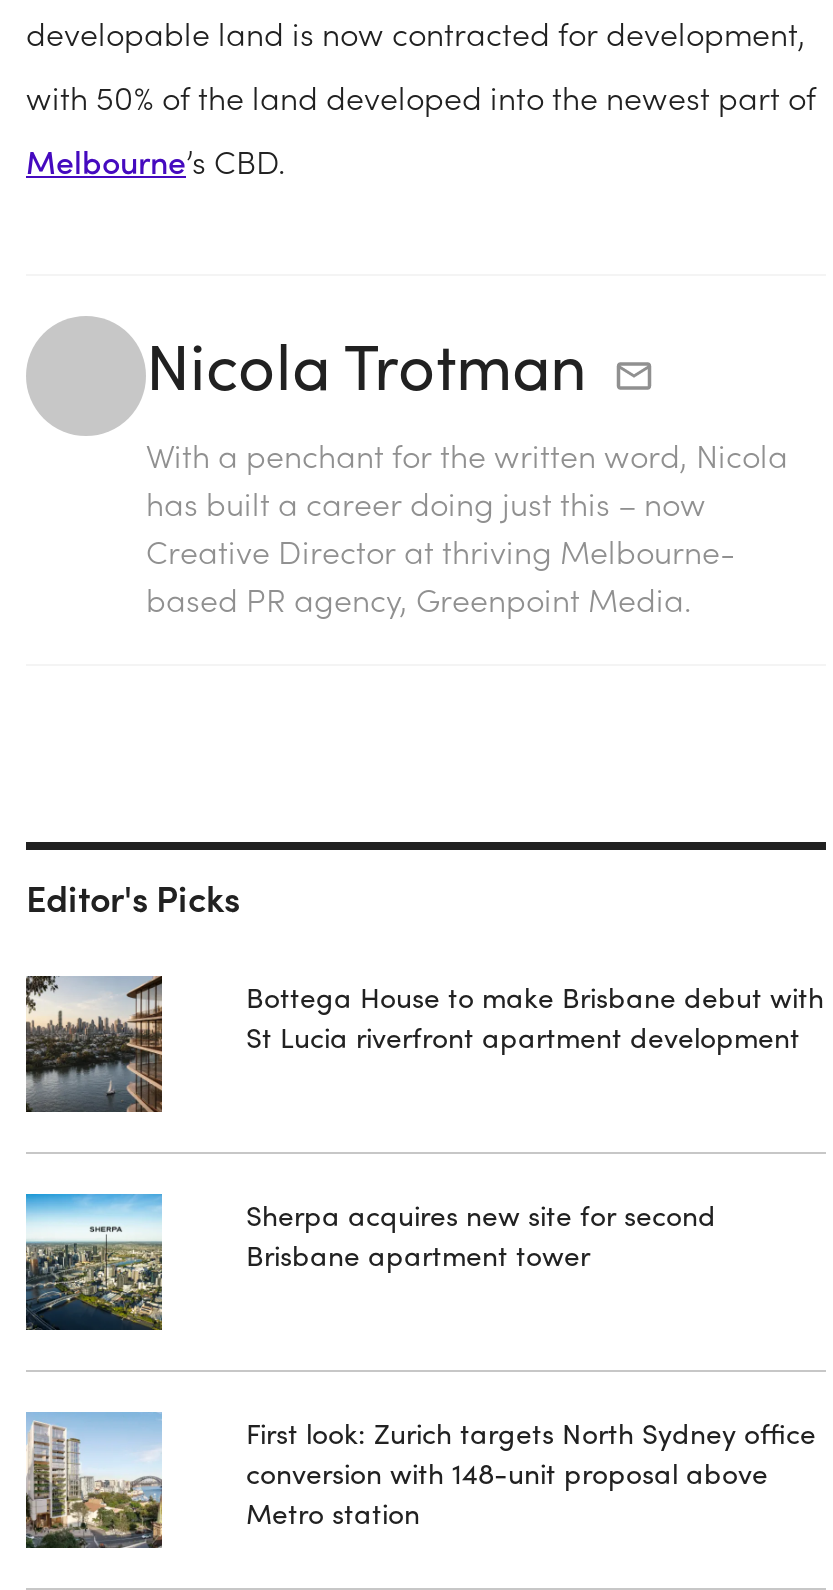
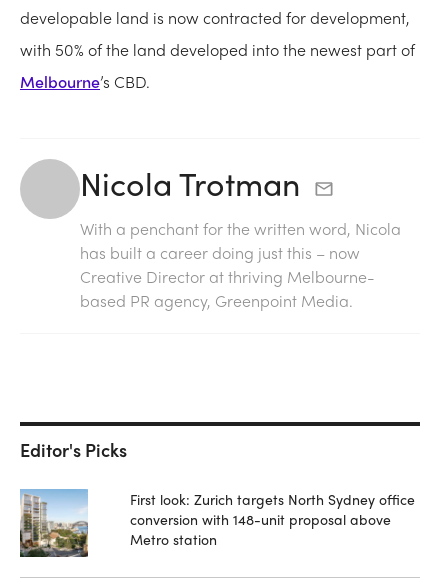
- [image]

- Bottega House to make Brisbane debut with
- St Lucia riverfront apartment development

- [image]

- Sherpa acquires new site for second
- Brisbane apartment tower
